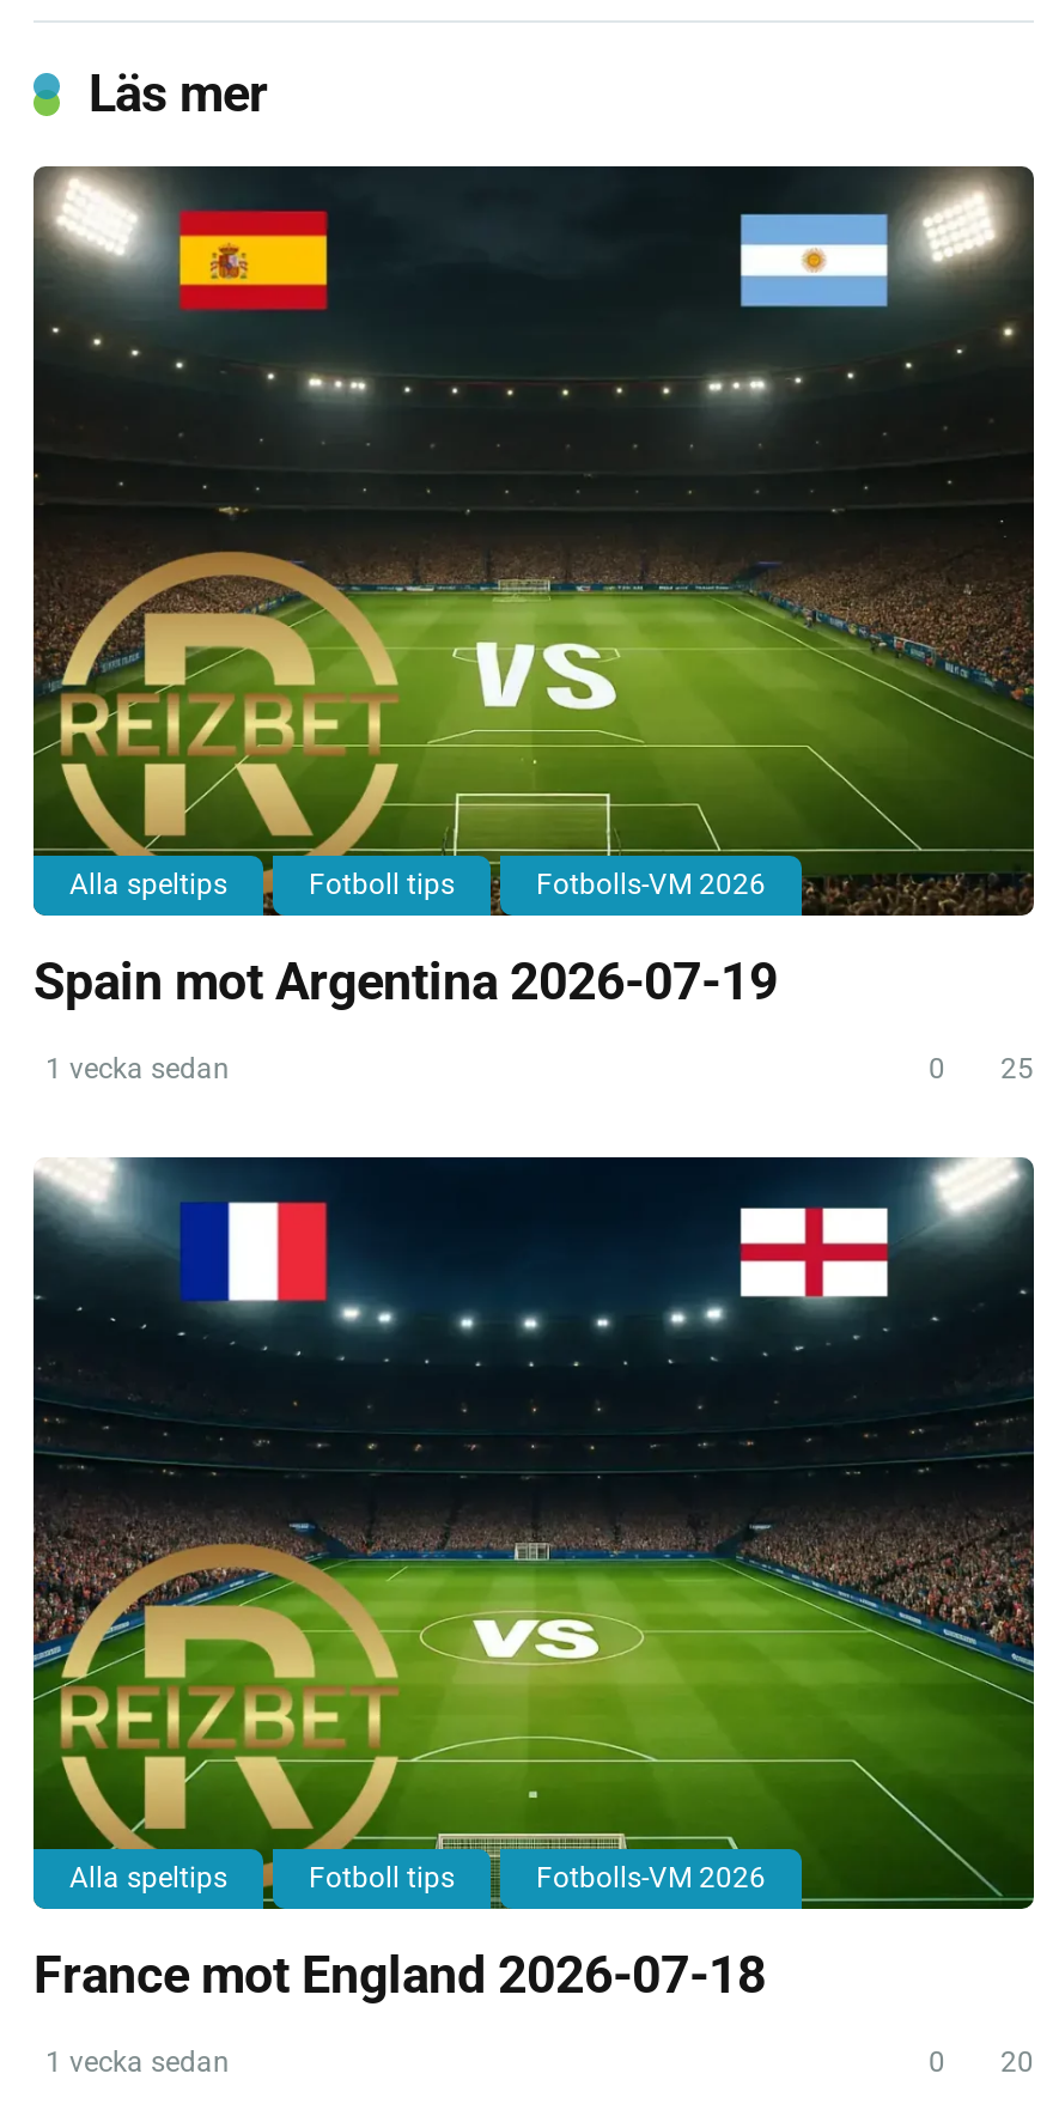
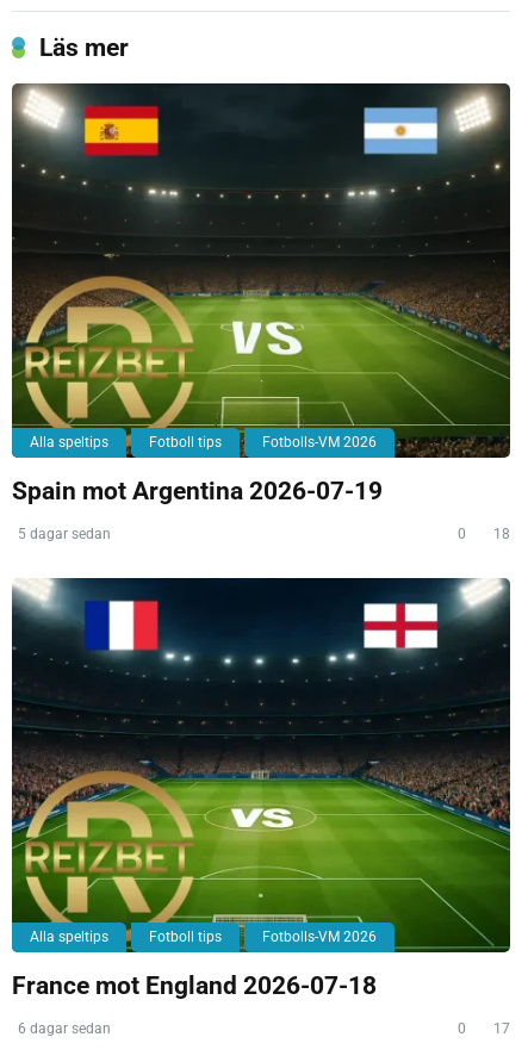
- 1 vecka sedan
+ 5 dagar sedan

- 0 25
+ 0 18

- 1 vecka sedan
+ 6 dagar sedan

- 0 20
+ 0 17
